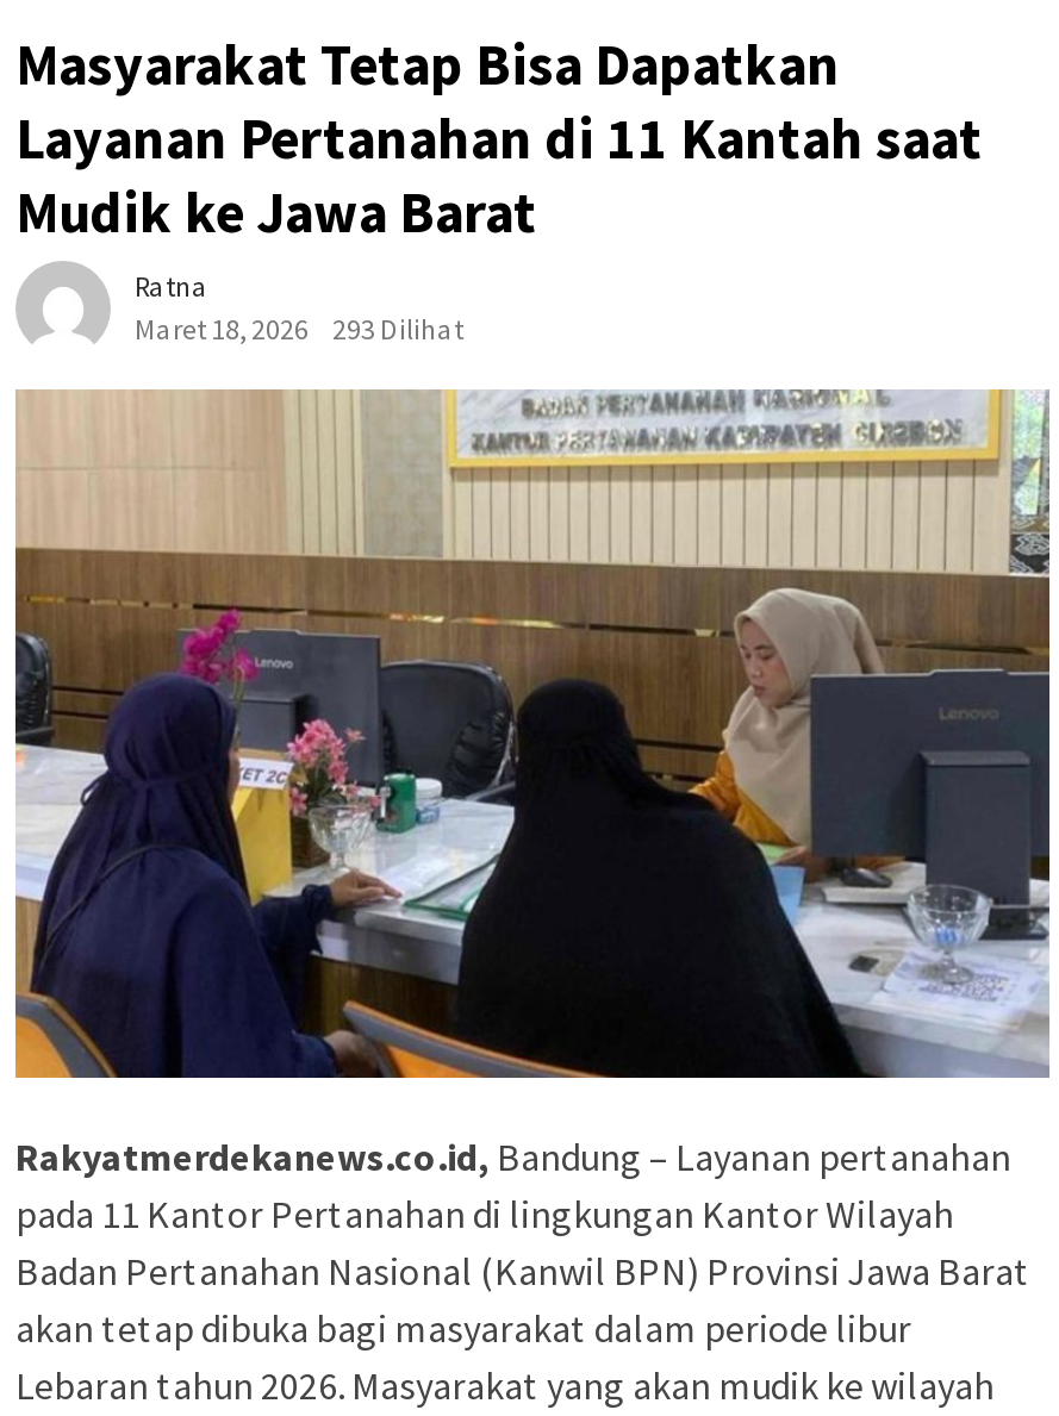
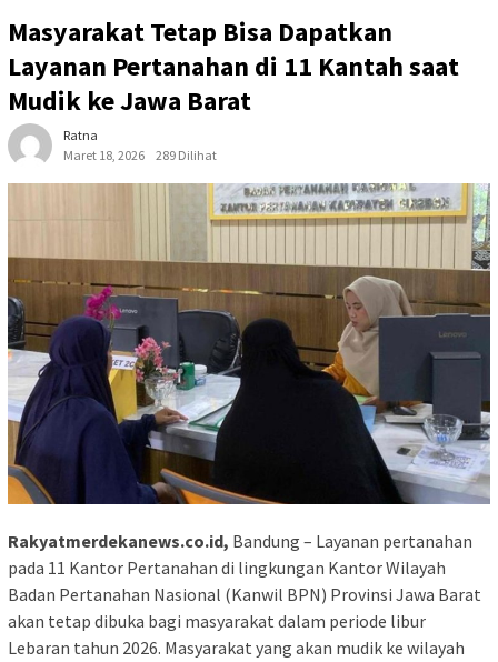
- Maret 18, 2026 293 Dilihat
+ Maret 18, 2026 289 Dilihat
